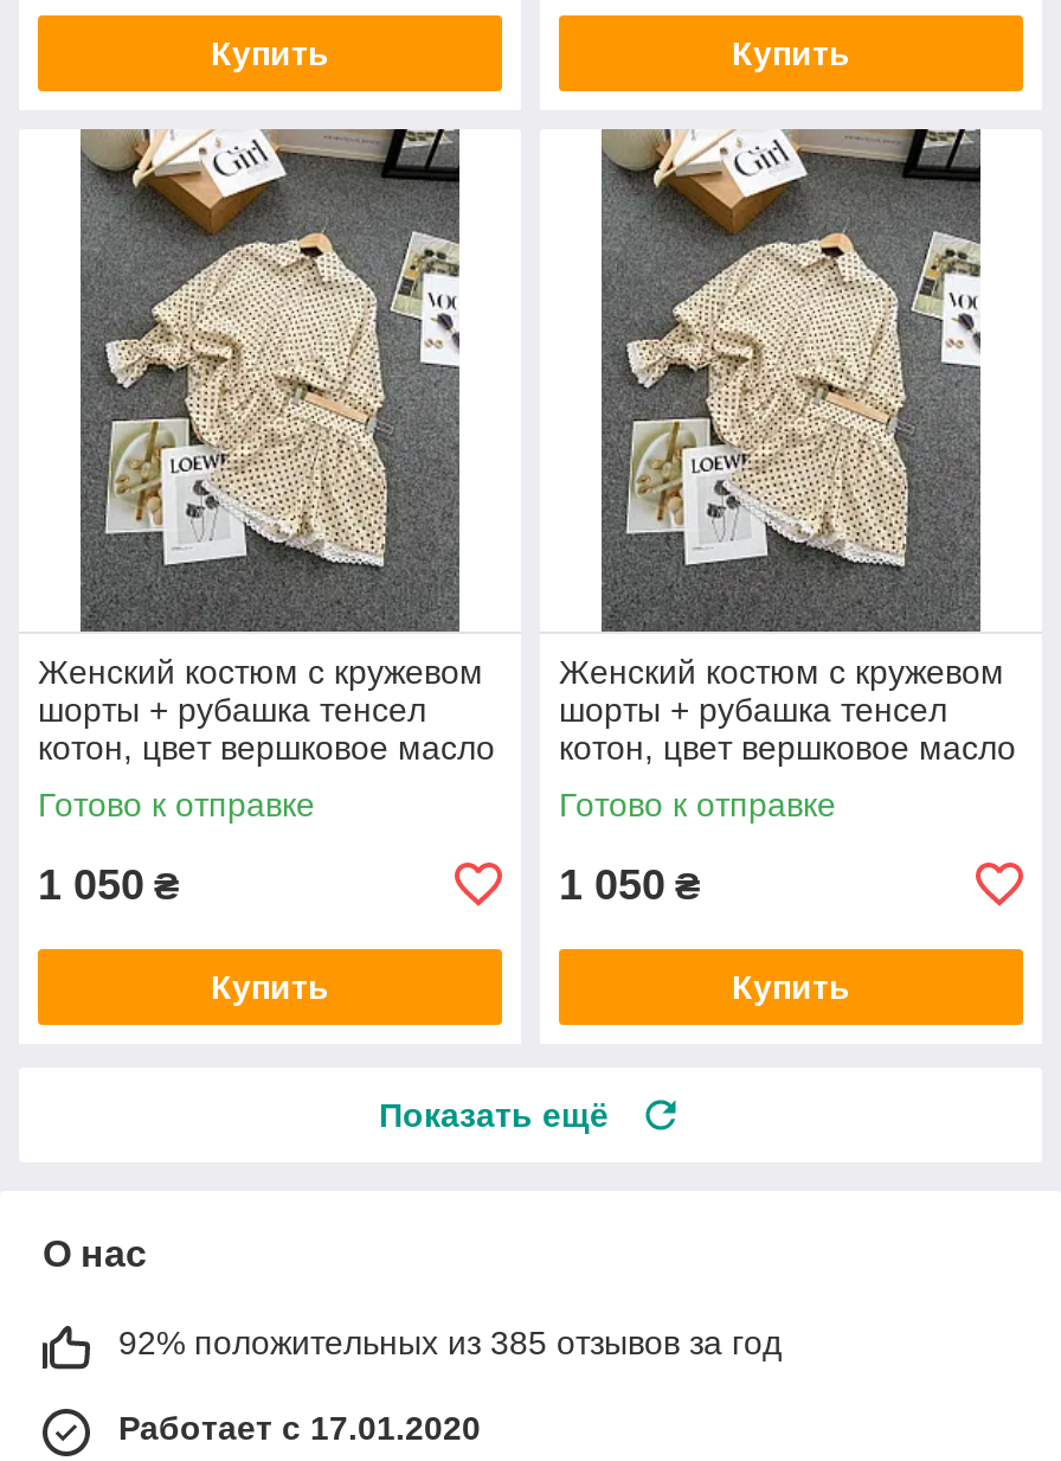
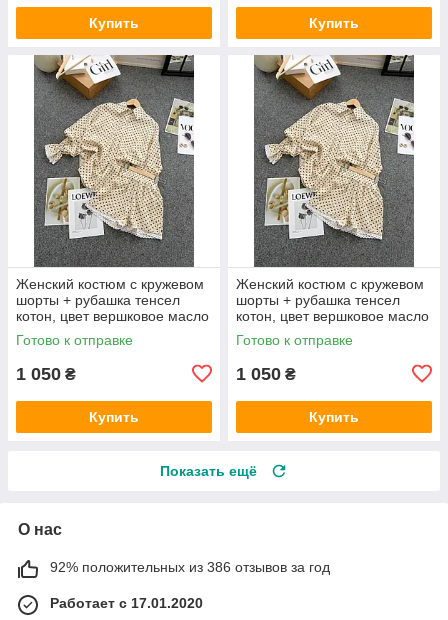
- 92% положительных из 385 отзывов за год
+ 92% положительных из 386 отзывов за год
